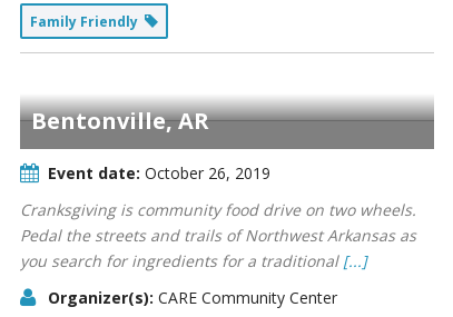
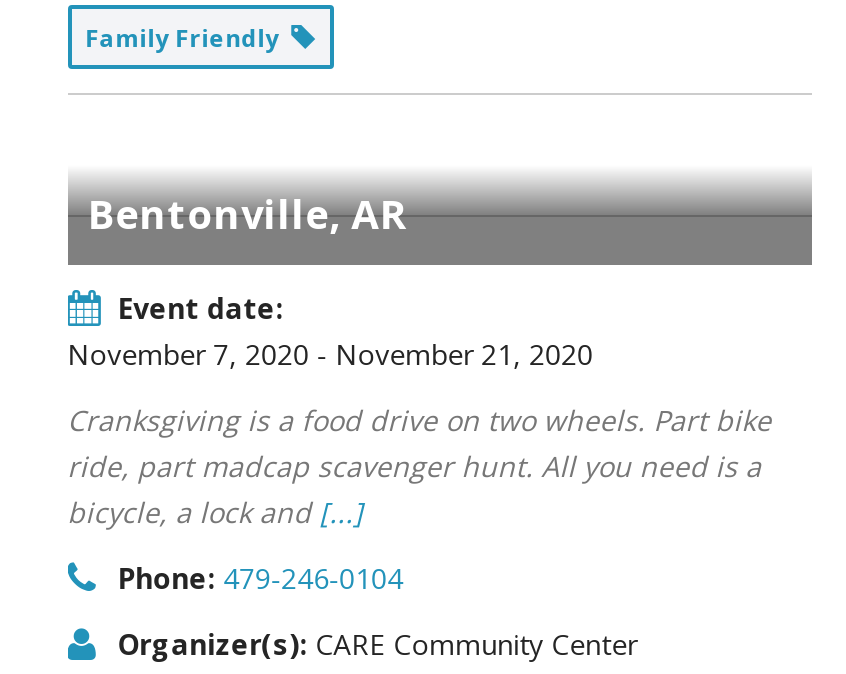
- Event date: October 26, 2019
- Cranksgiving is community food drive on two wheels.
- Pedal the streets and trails of Northwest Arkansas as
- you search for ingredients for a traditional [...]
+ Event date:
+ November 7, 2020 - November 21, 2020
+ Cranksgiving is a food drive on two wheels. Part bike
+ ride, part madcap scavenger hunt. All you need is a
+ bicycle, a lock and [...]
+ Phone: 479-246-0104
